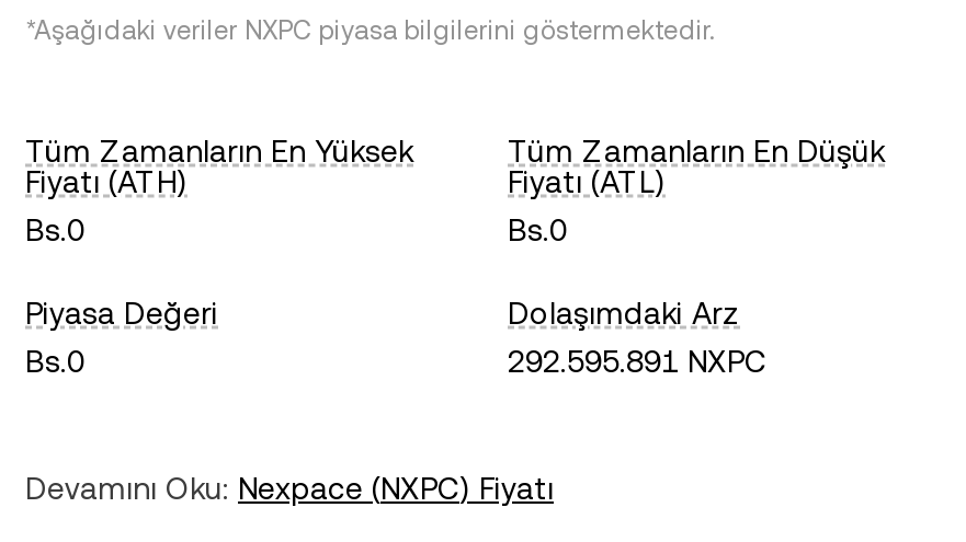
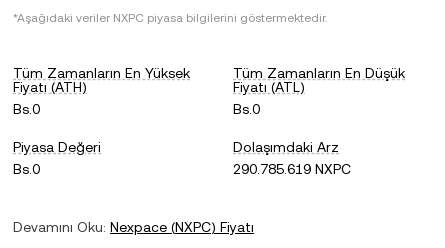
- 292.595.891 NXPC
+ 290.785.619 NXPC
